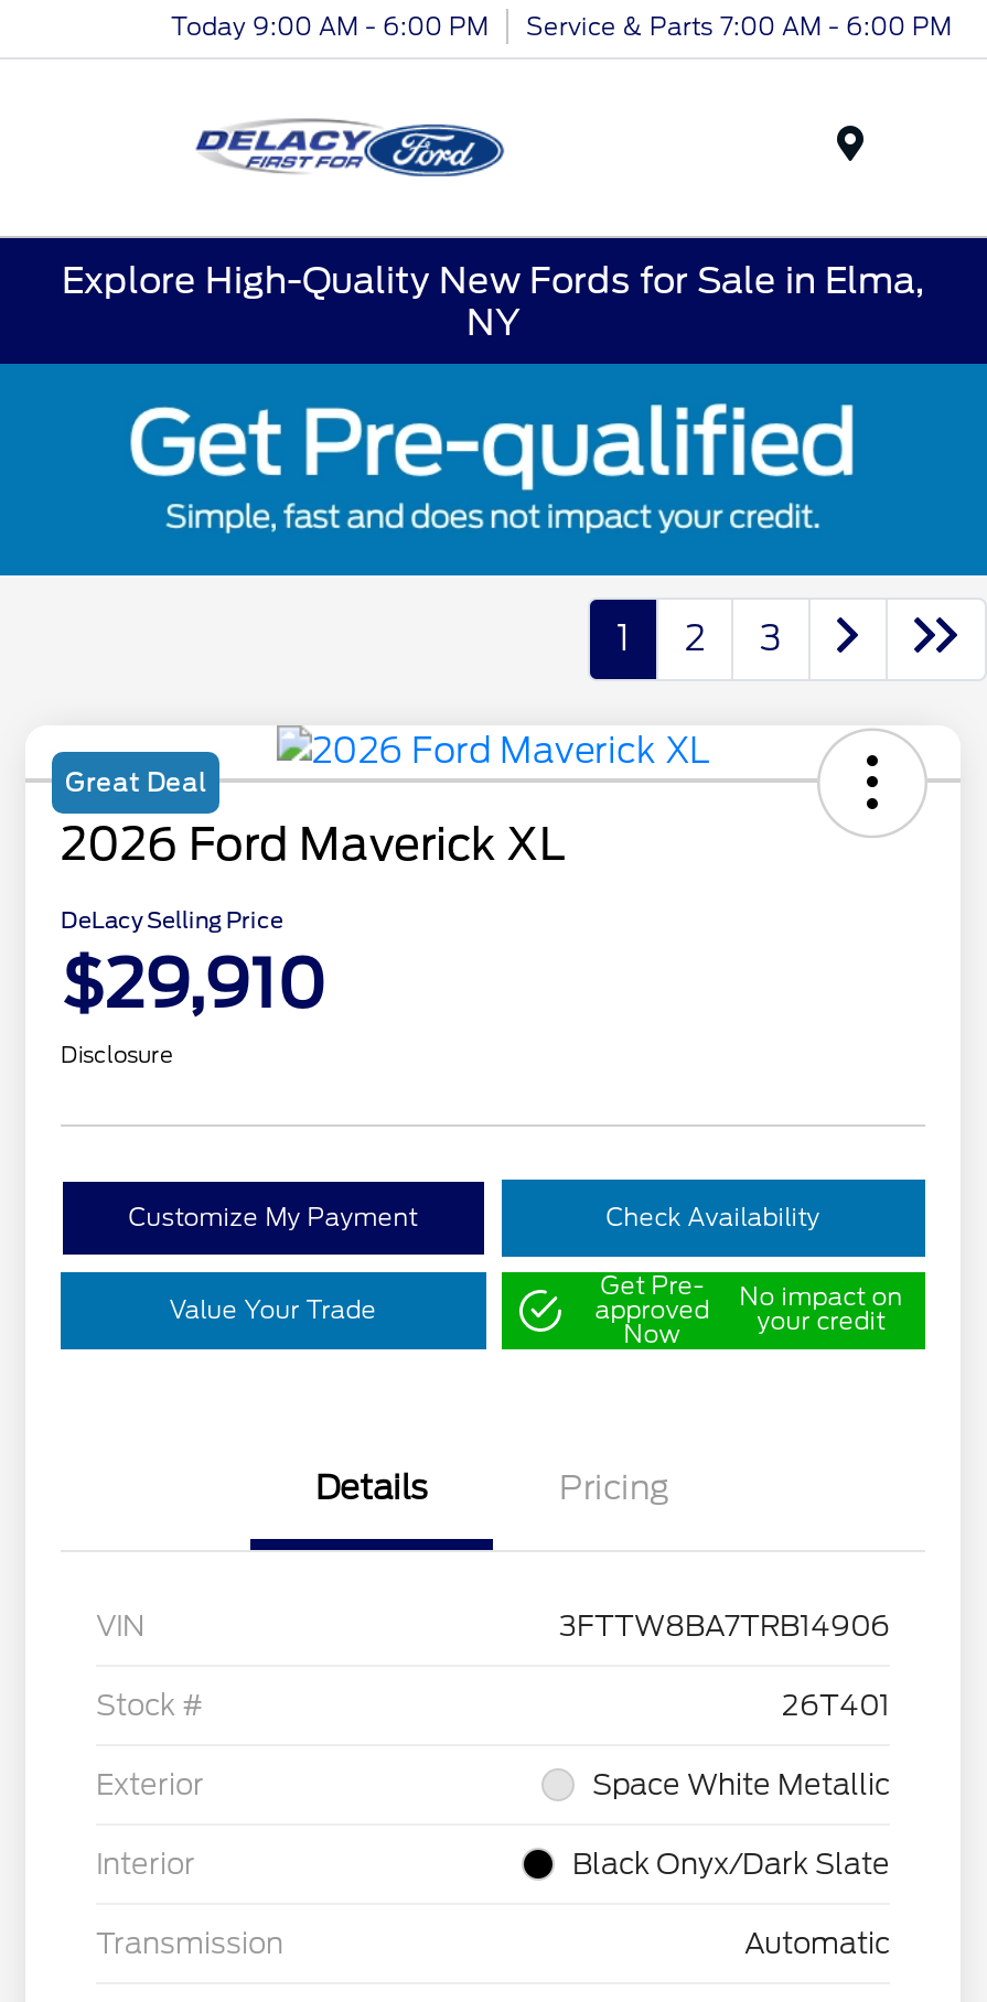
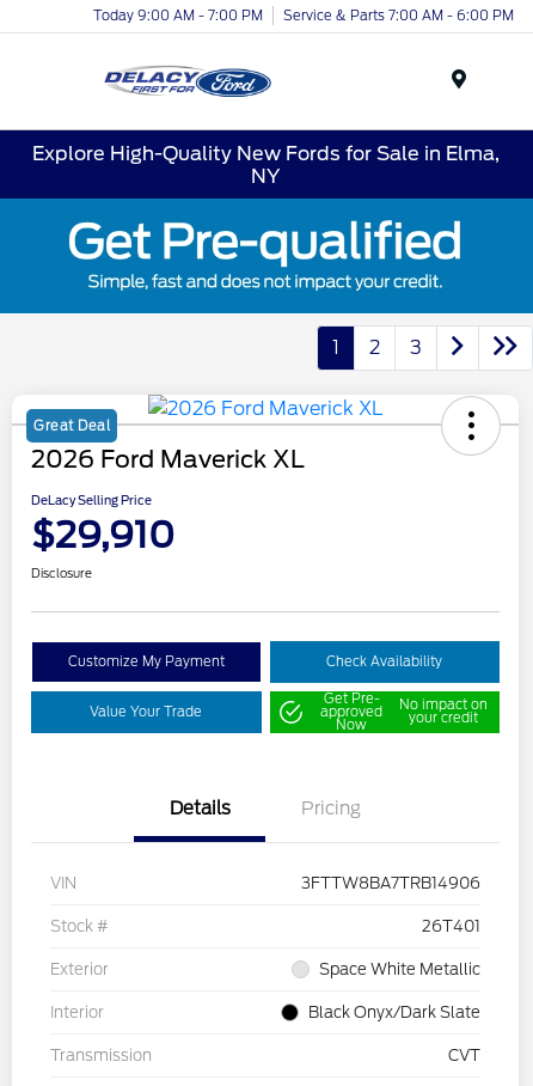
- Today 9:00 AM - 6:00 PM Service & Parts 7:00 AM - 6:00 PM
+ Today 9:00 AM - 7:00 PM Service & Parts 7:00 AM - 6:00 PM

- Automatic
+ CVT
